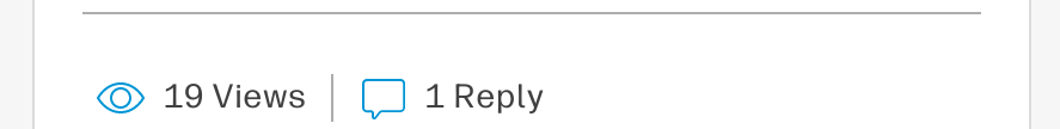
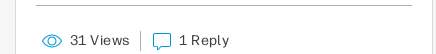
- 19 Views
+ 31 Views
